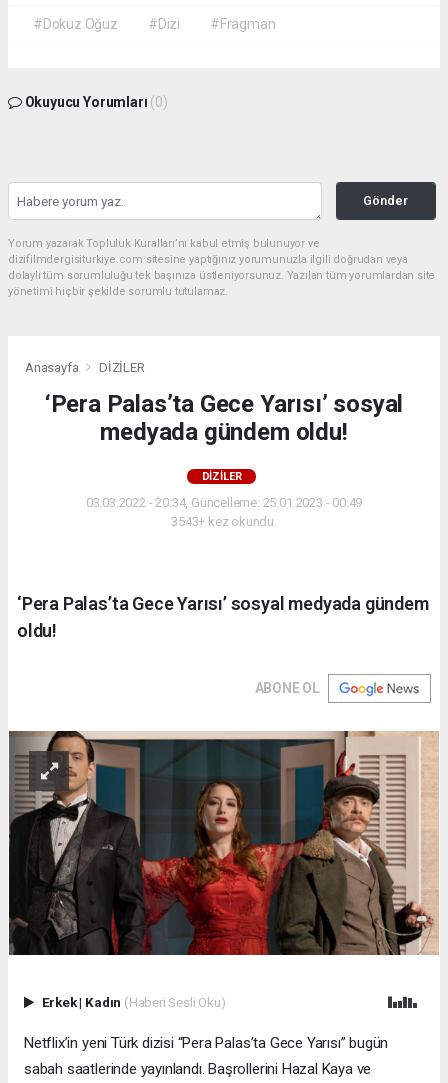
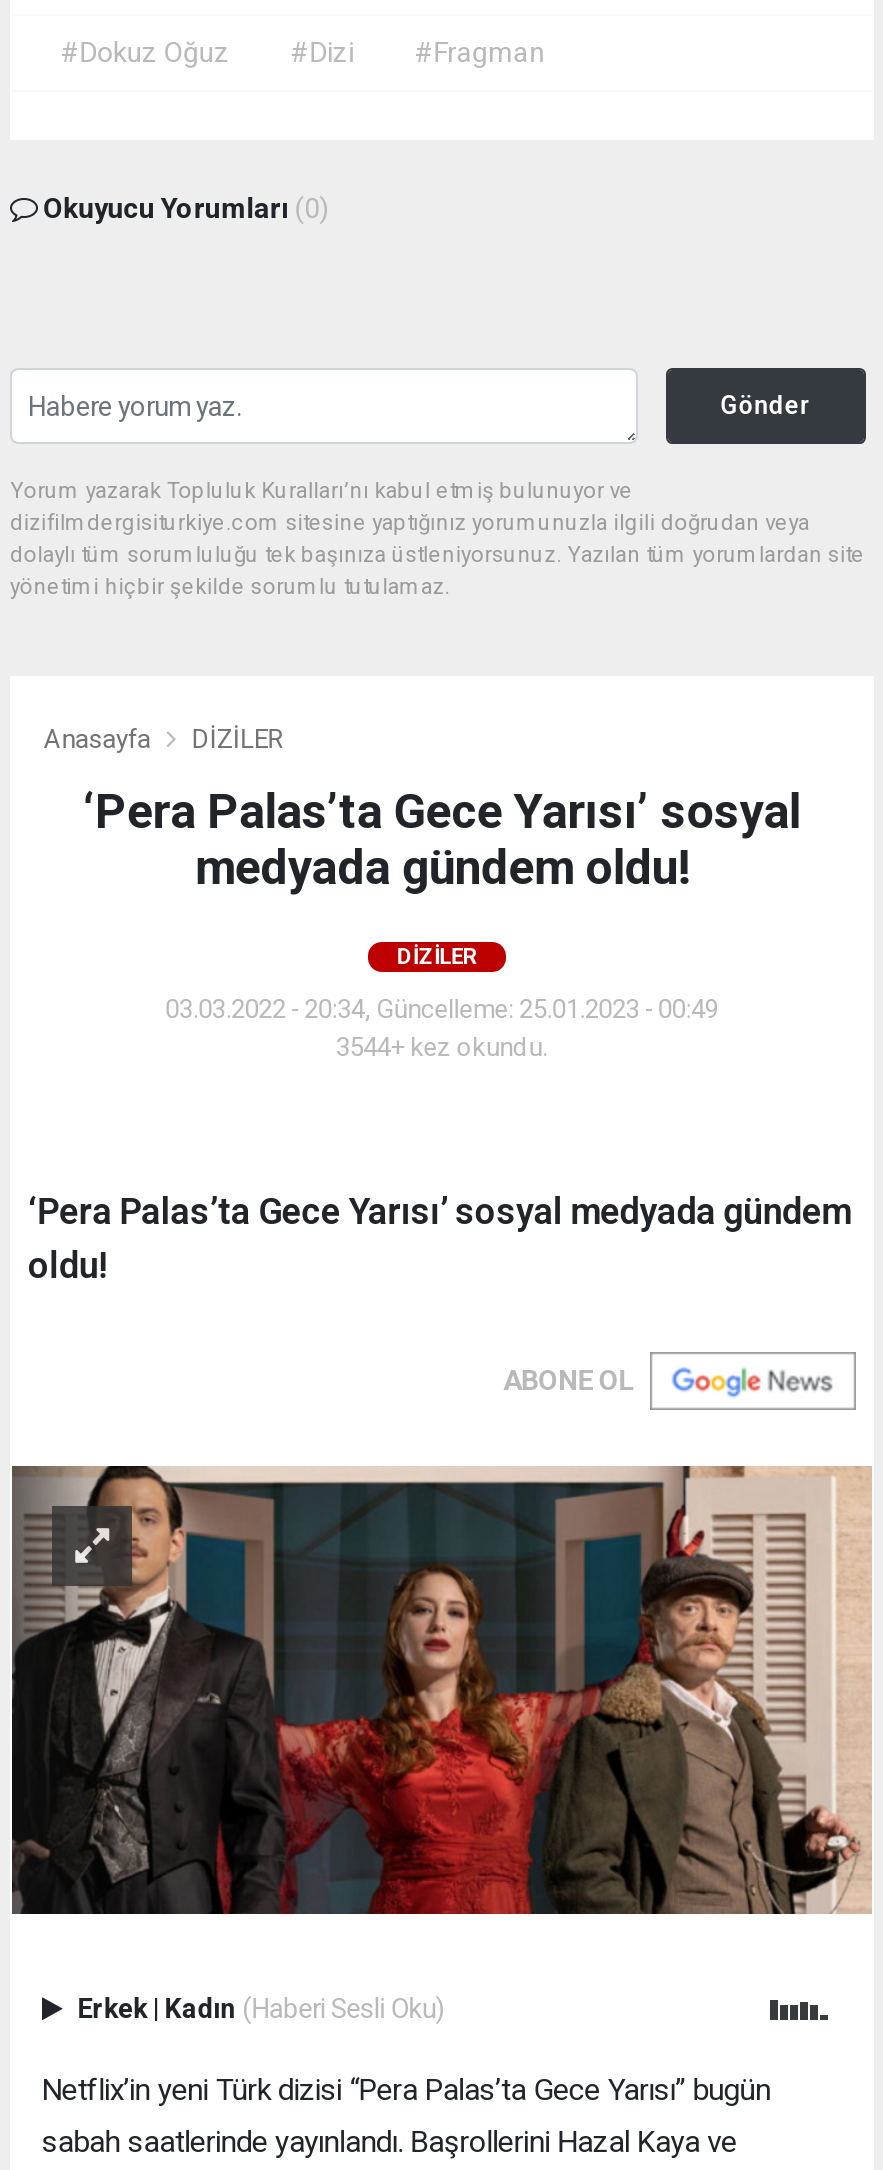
- 3543+ kez okundu.
+ 3544+ kez okundu.
